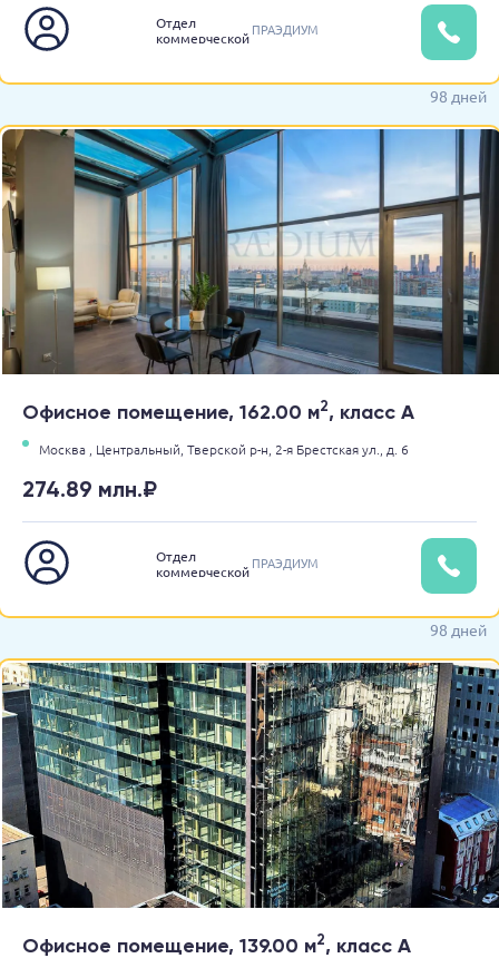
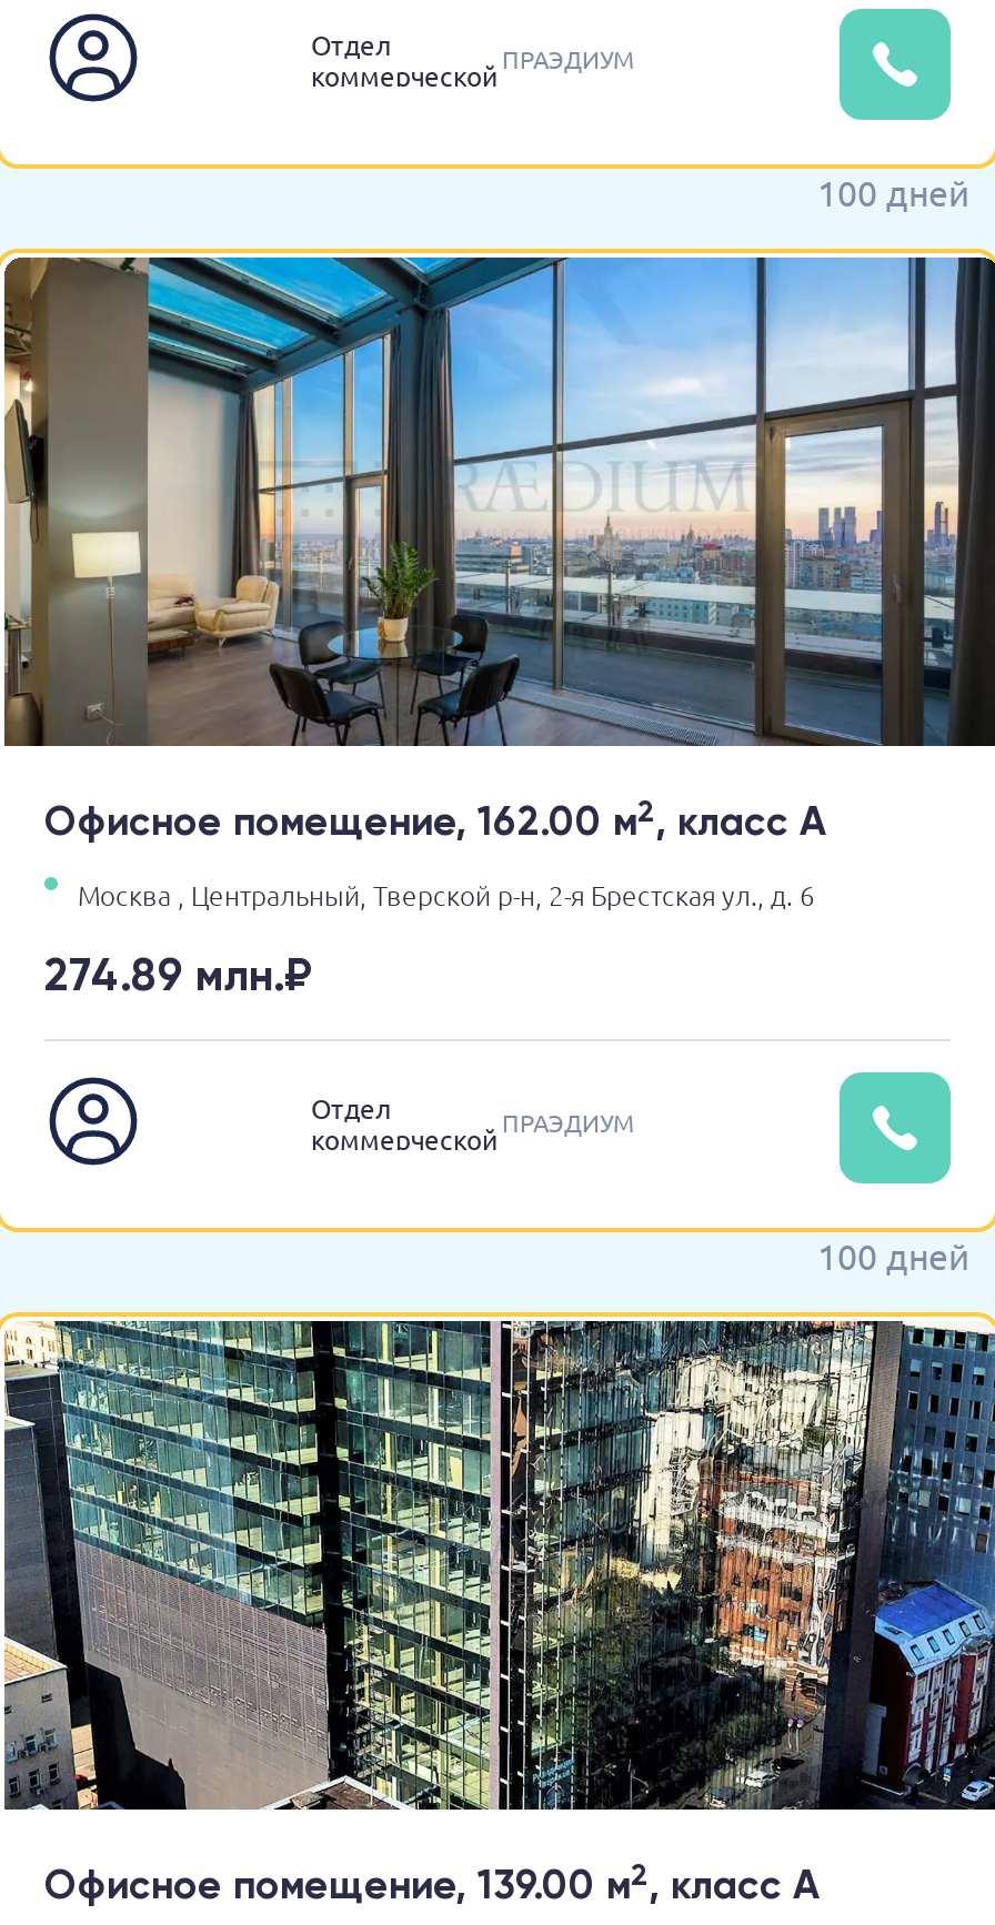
- 98 дней
+ 100 дней

- 98 дней
+ 100 дней
